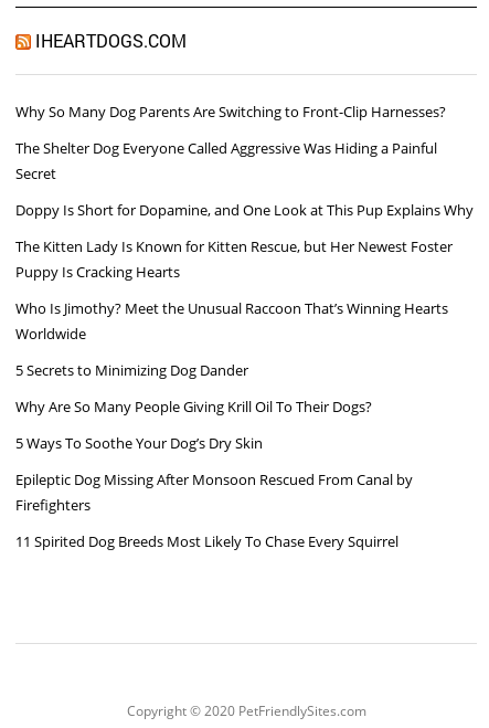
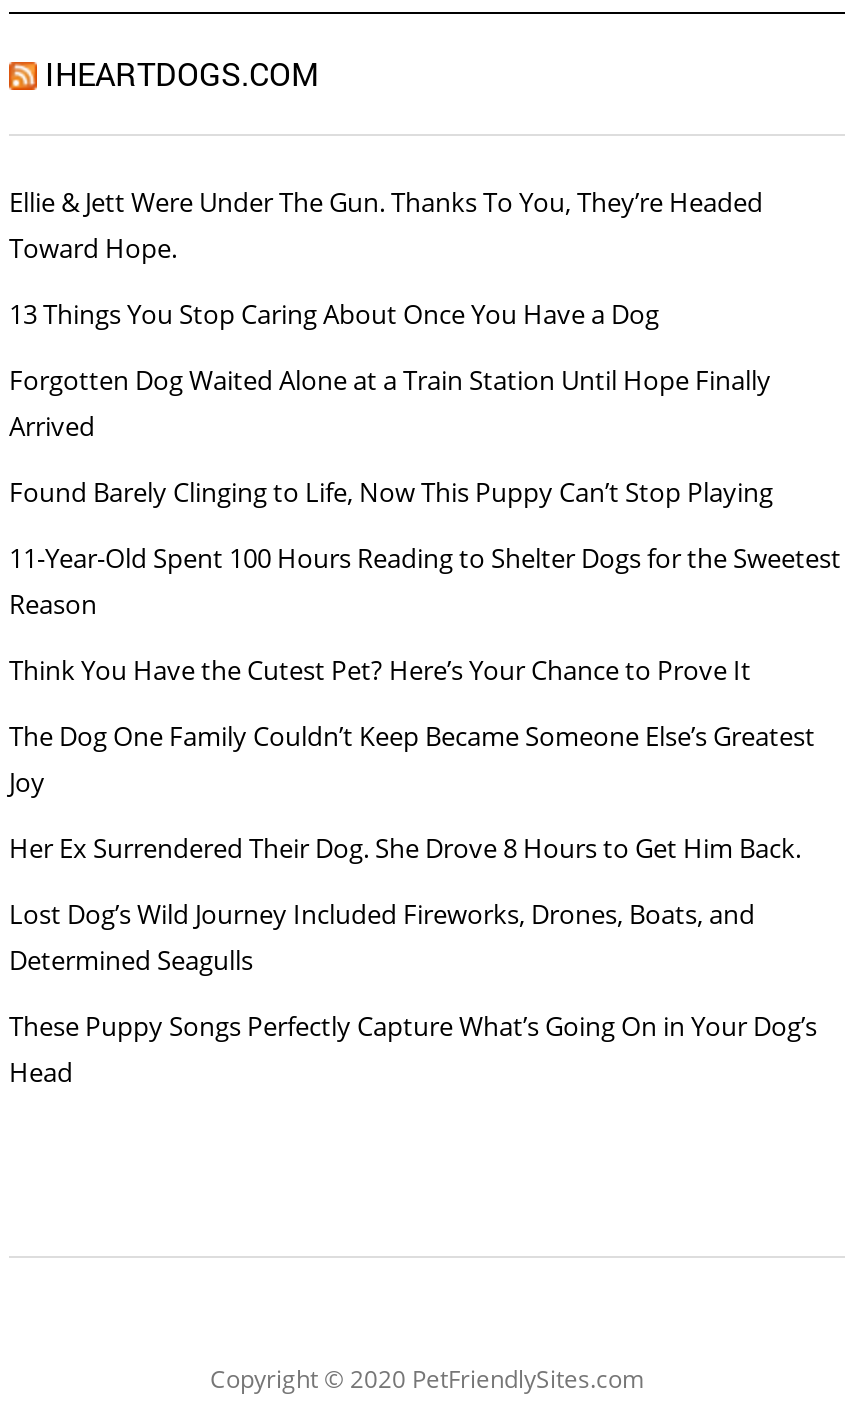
- Why So Many Dog Parents Are Switching to Front-Clip Harnesses?
+ Ellie & Jett Were Under The Gun. Thanks To You, They’re Headed
+ Toward Hope.

- The Shelter Dog Everyone Called Aggressive Was Hiding a Painful
- Secret
+ 13 Things You Stop Caring About Once You Have a Dog

- Doppy Is Short for Dopamine, and One Look at This Pup Explains Why
+ Forgotten Dog Waited Alone at a Train Station Until Hope Finally
+ Arrived

- The Kitten Lady Is Known for Kitten Rescue, but Her Newest Foster
- Puppy Is Cracking Hearts
+ Found Barely Clinging to Life, Now This Puppy Can’t Stop Playing

- Who Is Jimothy? Meet the Unusual Raccoon That’s Winning Hearts
- Worldwide
+ 11-Year-Old Spent 100 Hours Reading to Shelter Dogs for the Sweetest
+ Reason

- 5 Secrets to Minimizing Dog Dander
+ Think You Have the Cutest Pet? Here’s Your Chance to Prove It

- Why Are So Many People Giving Krill Oil To Their Dogs?
+ The Dog One Family Couldn’t Keep Became Someone Else’s Greatest
+ Joy

- 5 Ways To Soothe Your Dog’s Dry Skin
+ Her Ex Surrendered Their Dog. She Drove 8 Hours to Get Him Back.

- Epileptic Dog Missing After Monsoon Rescued From Canal by
- Firefighters
+ Lost Dog’s Wild Journey Included Fireworks, Drones, Boats, and
+ Determined Seagulls

- 11 Spirited Dog Breeds Most Likely To Chase Every Squirrel
+ These Puppy Songs Perfectly Capture What’s Going On in Your Dog’s
+ Head
